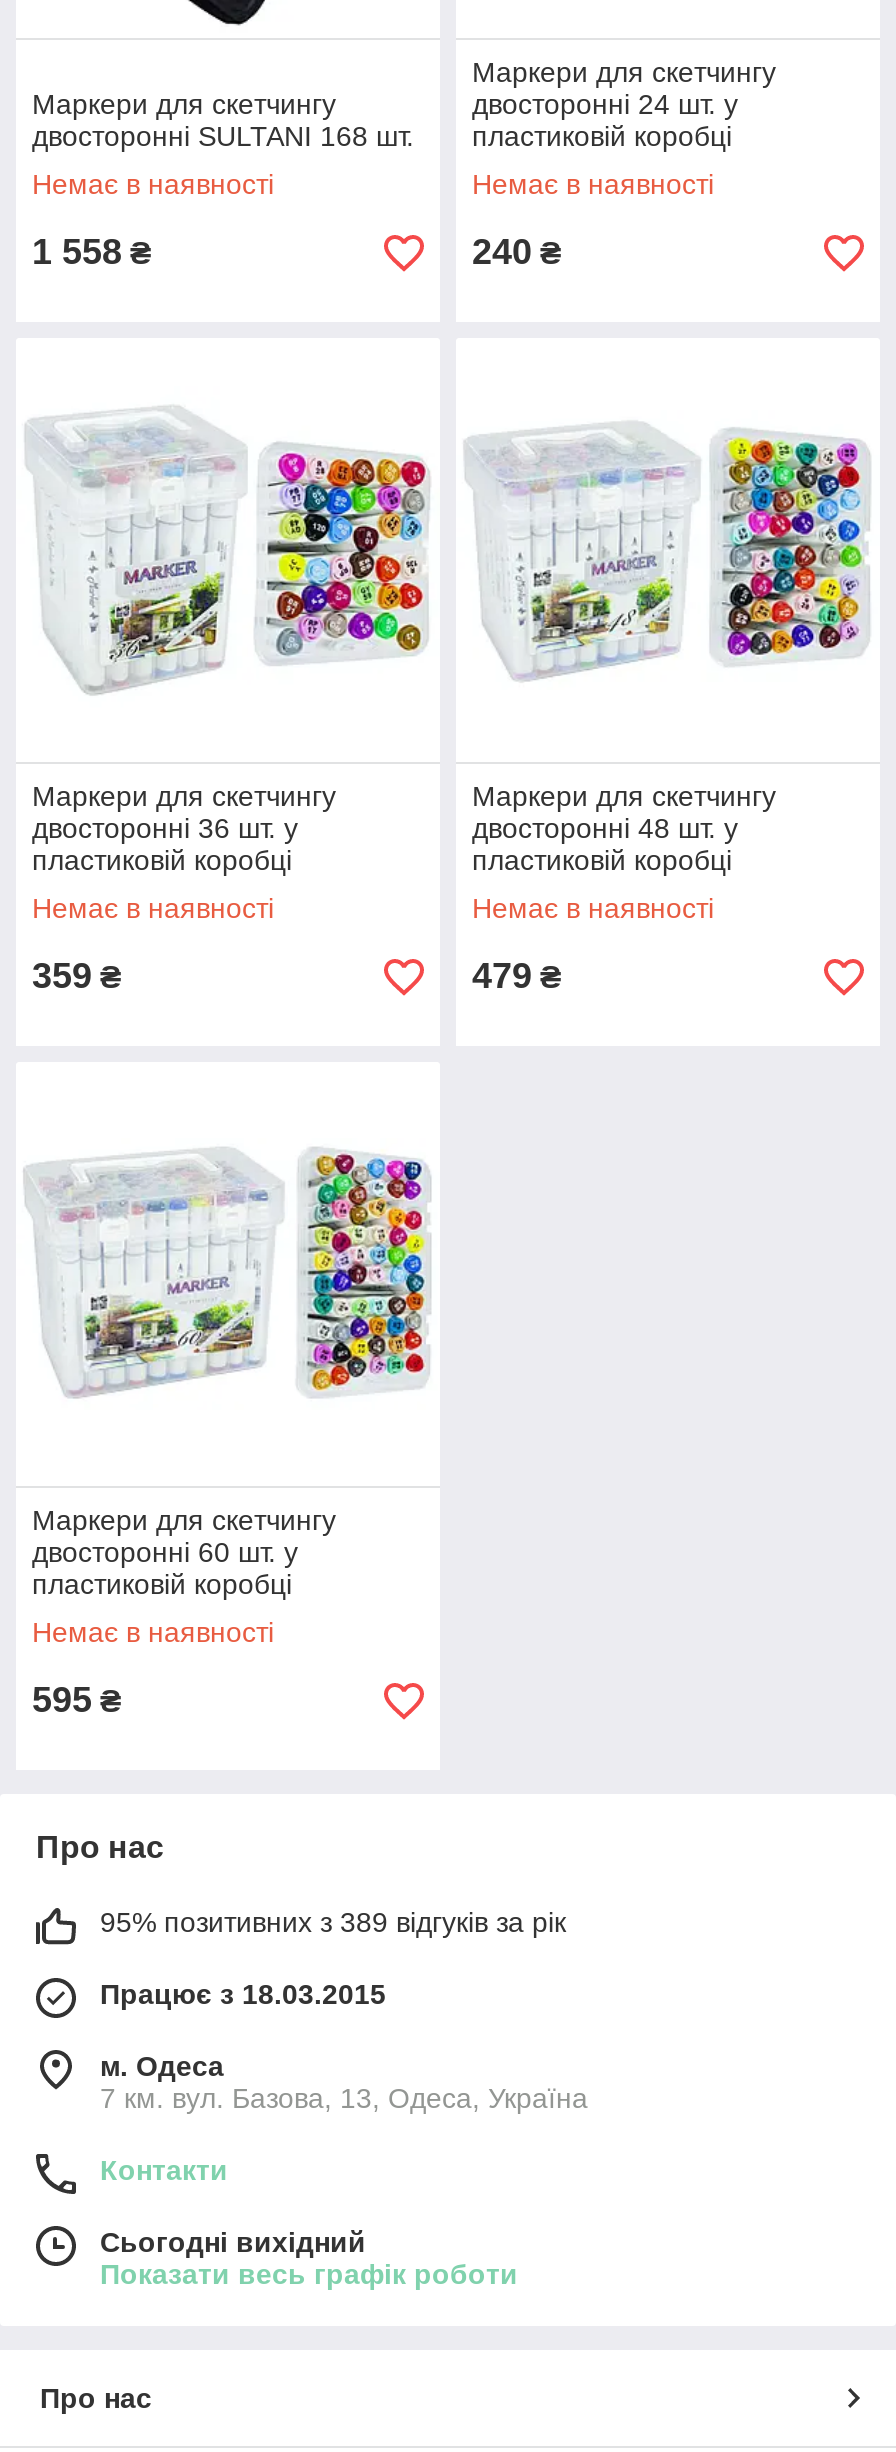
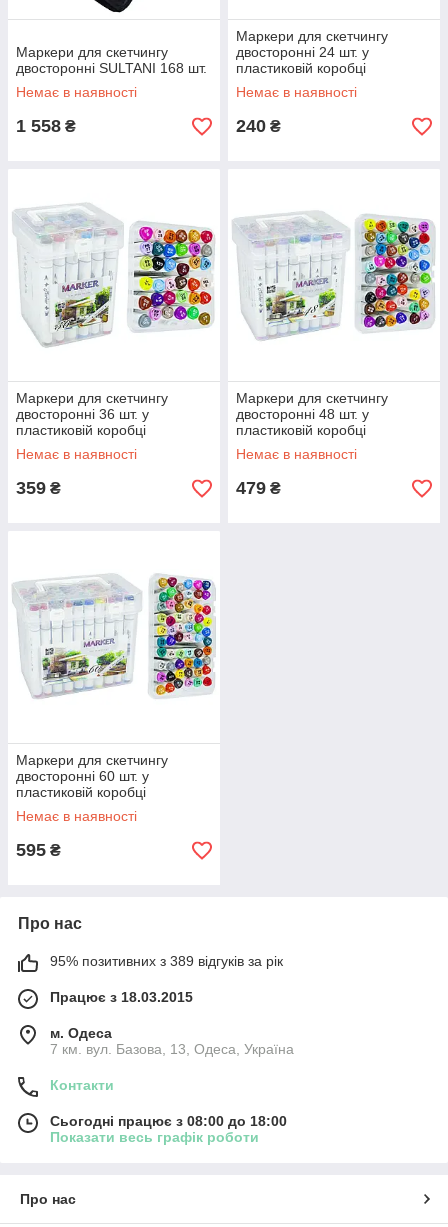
- Сьогодні вихідний
+ Сьогодні працює з 08:00 до 18:00
